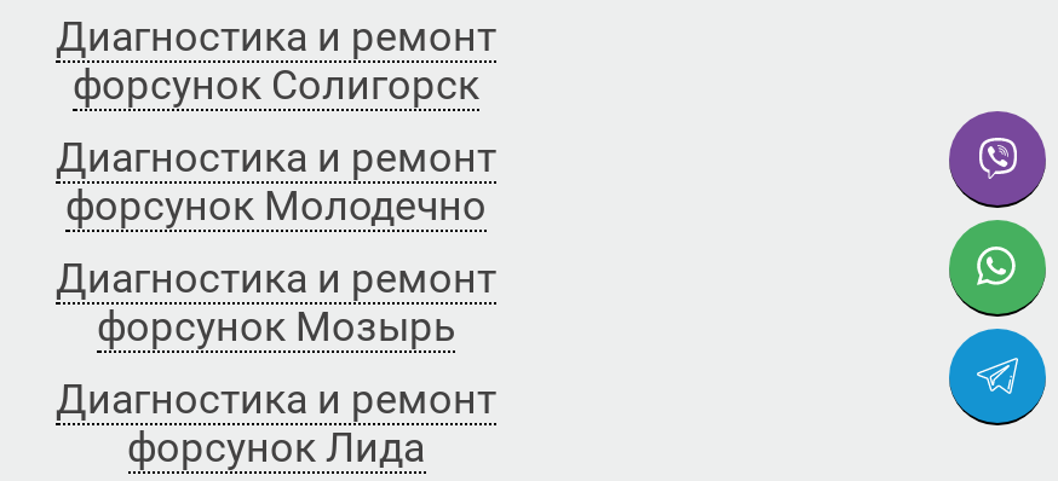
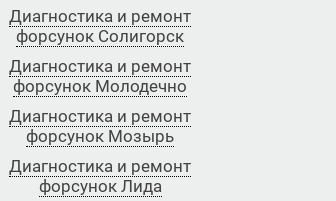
- [image]
